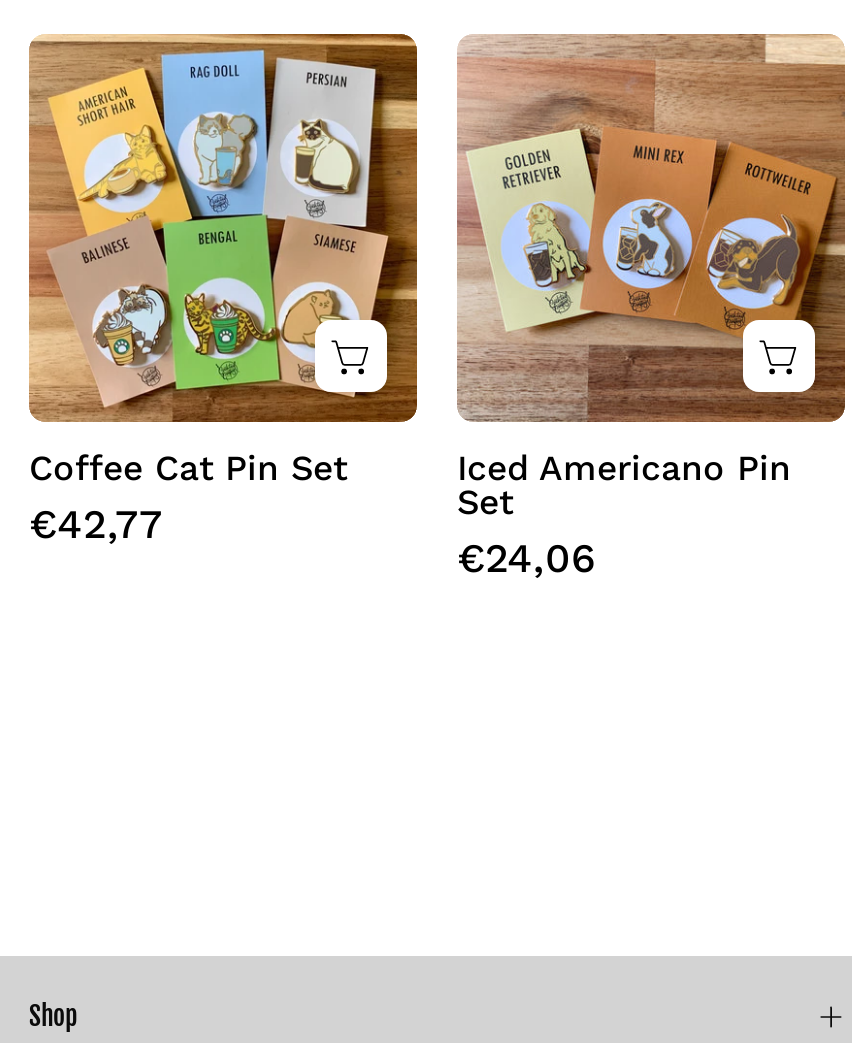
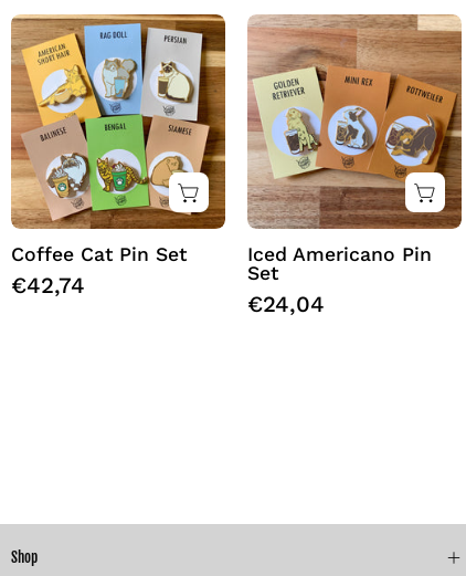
- €42,77
+ €42,74

- €24,06
+ €24,04
